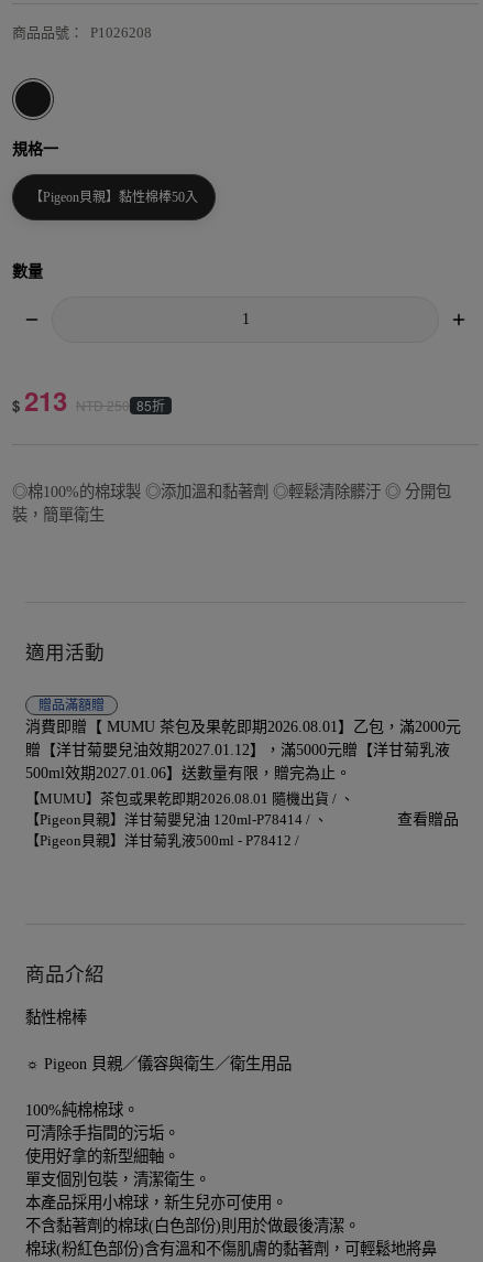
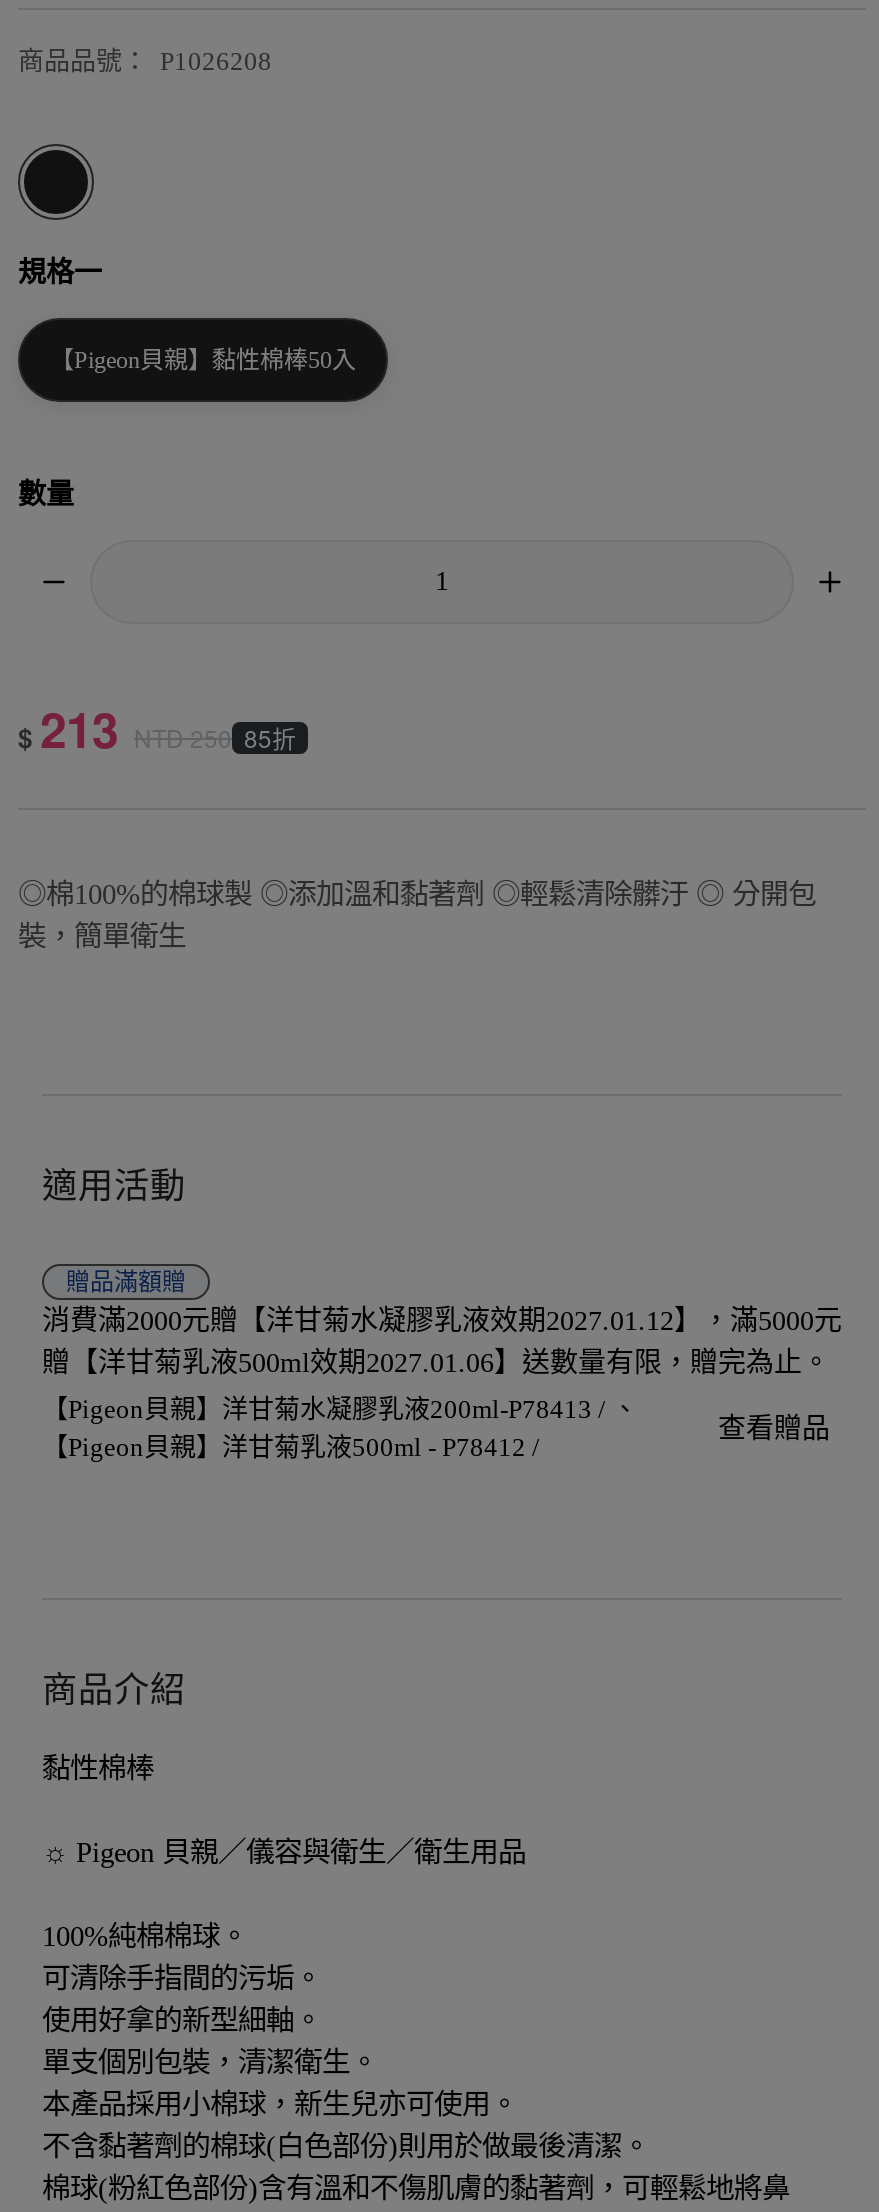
- 消費即贈【 MUMU 茶包及果乾即期2026.08.01】乙包，滿2000元
- 贈【洋甘菊嬰兒油效期2027.01.12】，滿5000元贈【洋甘菊乳液
- 500ml效期2027.01.06】送數量有限，贈完為止。
+ 消費滿2000元贈【洋甘菊水凝膠乳液效期2027.01.12】，滿5000元
+ 贈【洋甘菊乳液500ml效期2027.01.06】送數量有限，贈完為止。

- 【MUMU】茶包或果乾即期2026.08.01 隨機出貨 /
- 【Pigeon貝親】洋甘菊嬰兒油 120ml-P78414 /
+ 【Pigeon貝親】洋甘菊水凝膠乳液200ml-P78413 /
